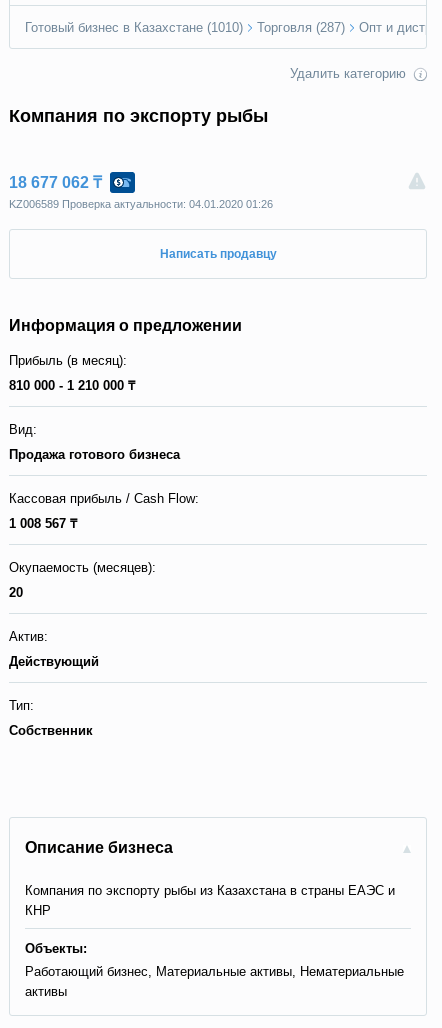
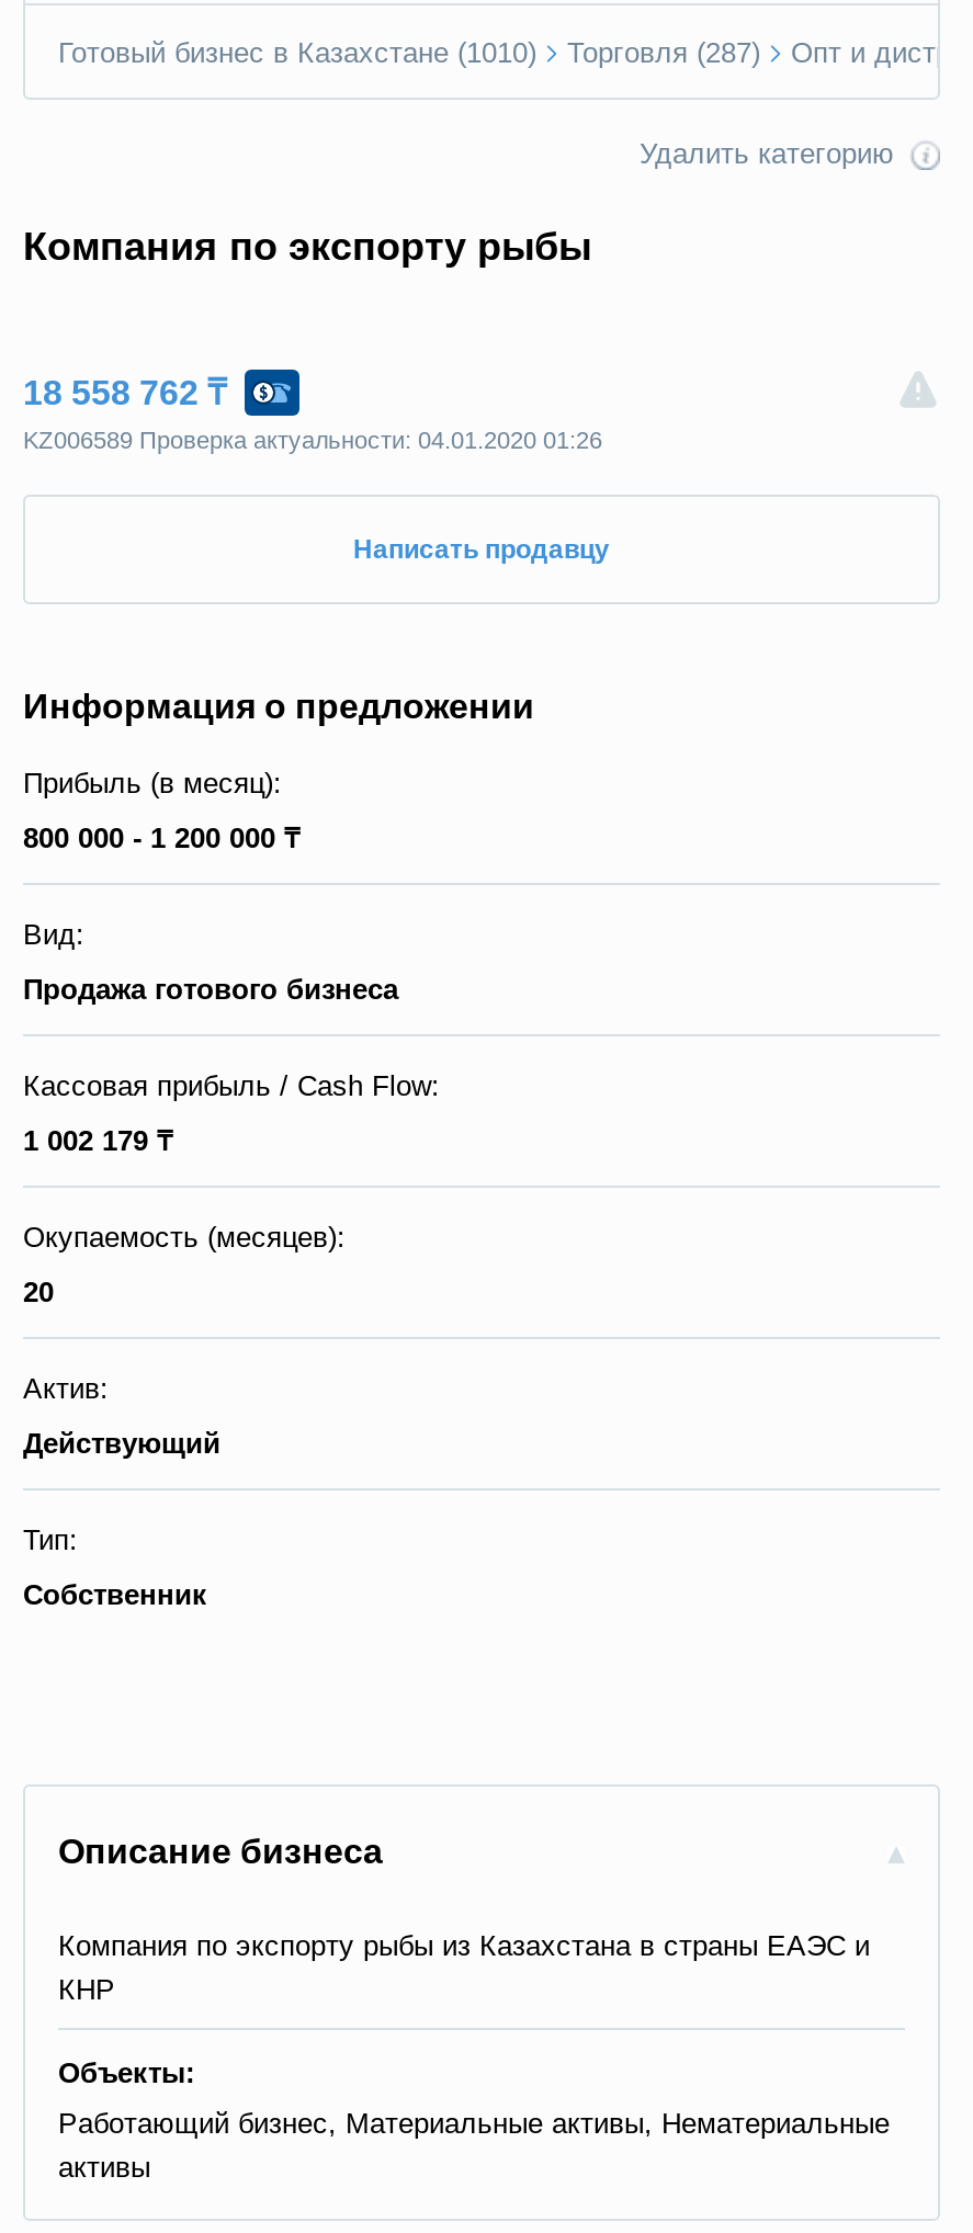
- 18 677 062 ₸
+ 18 558 762 ₸

- 810 000 - 1 210 000 ₸
+ 800 000 - 1 200 000 ₸

- 1 008 567 ₸
+ 1 002 179 ₸
